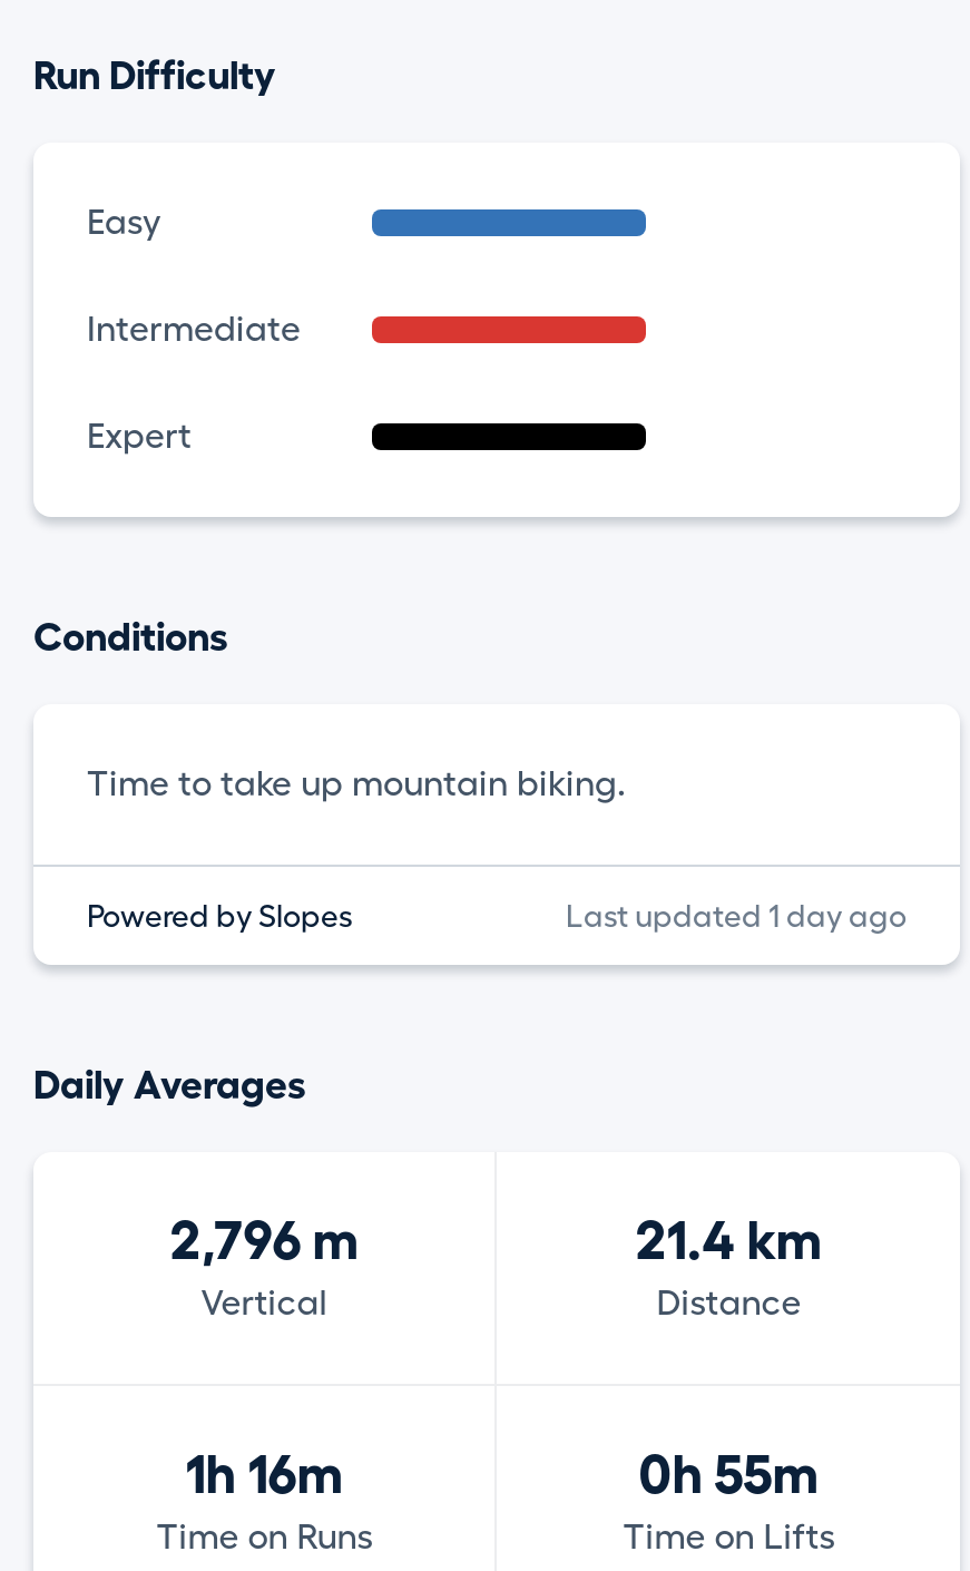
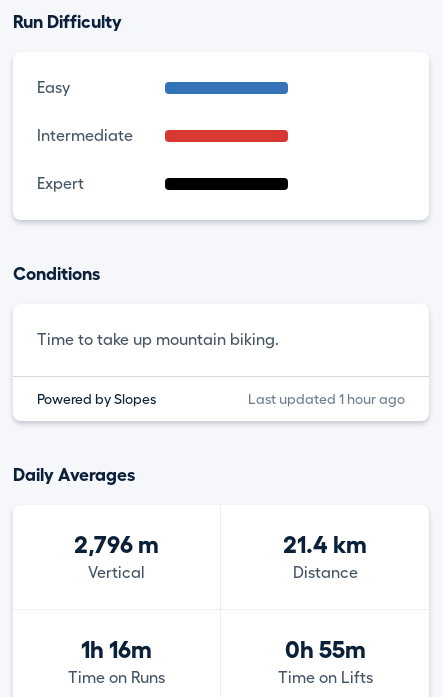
- Last updated 1 day ago
+ Last updated 1 hour ago
